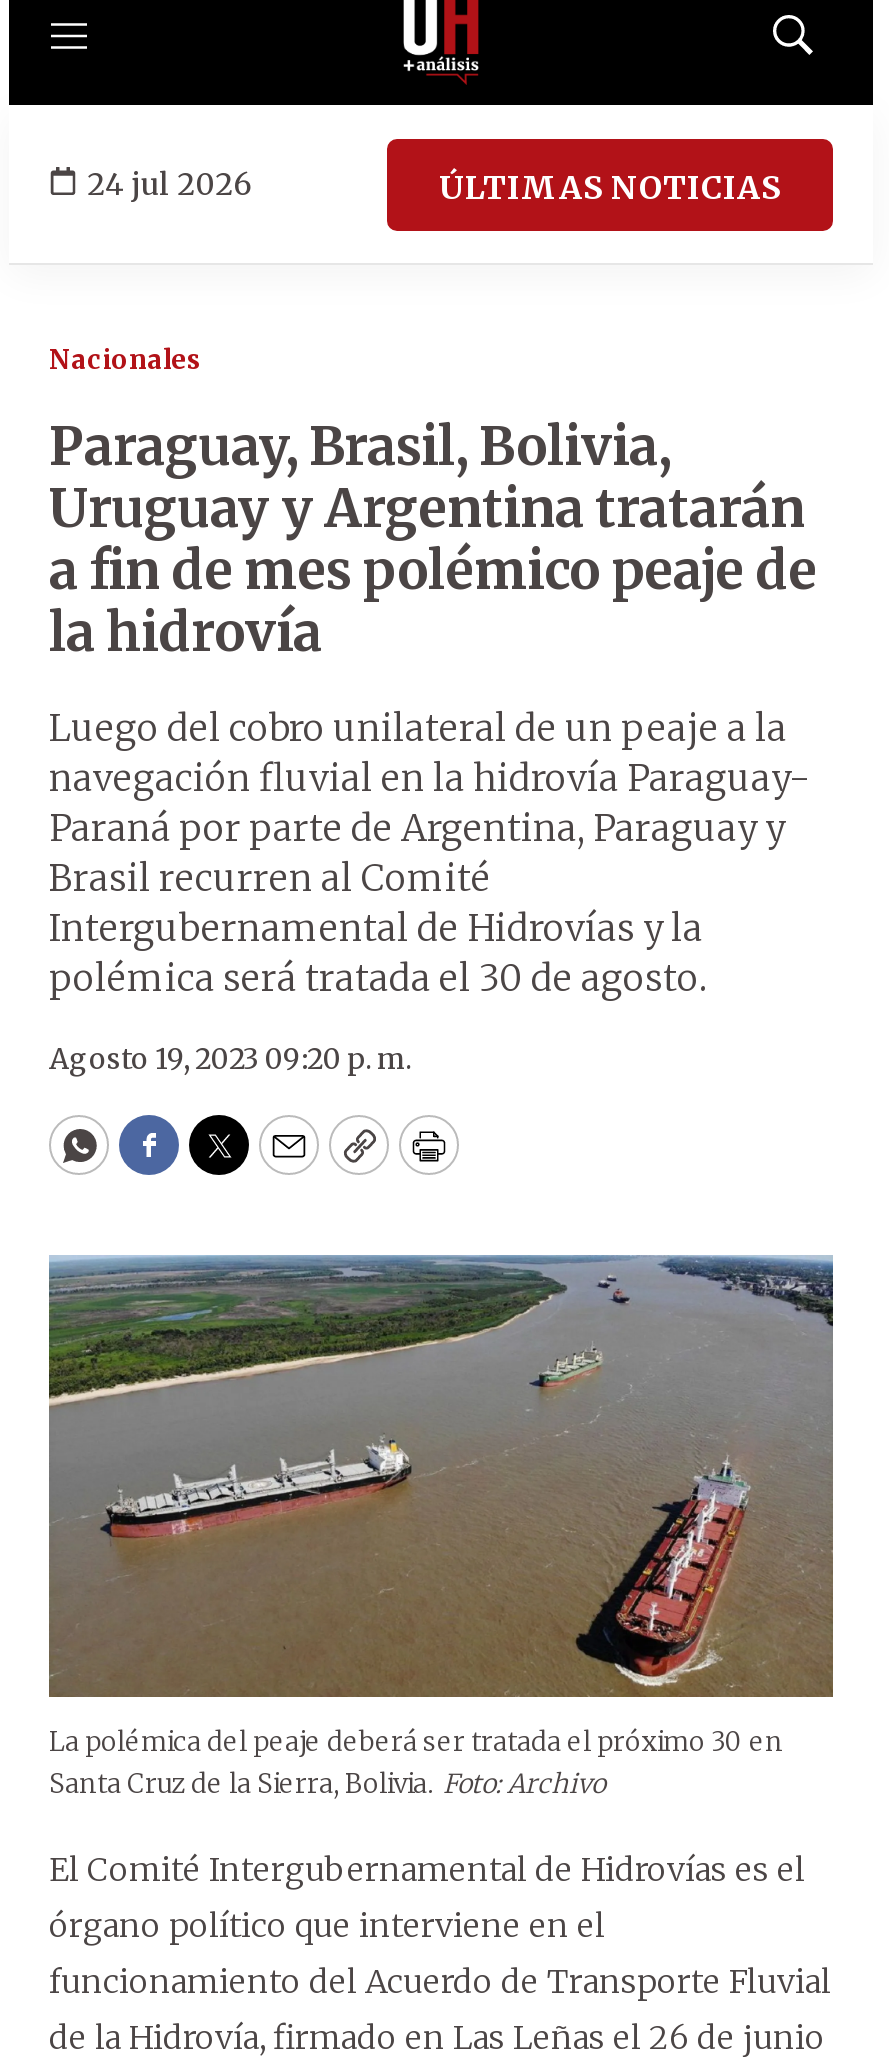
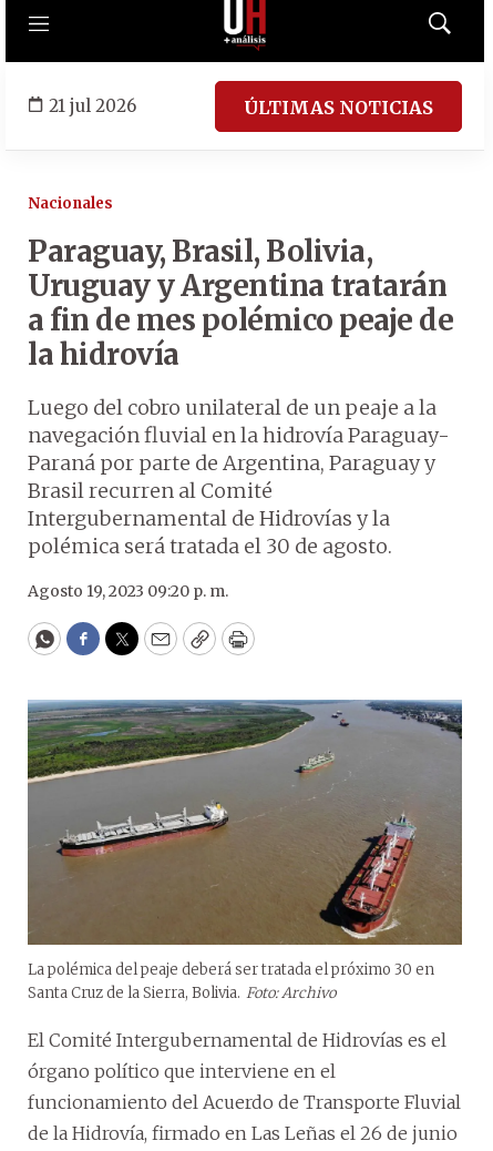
- 24 jul 2026
+ 21 jul 2026
